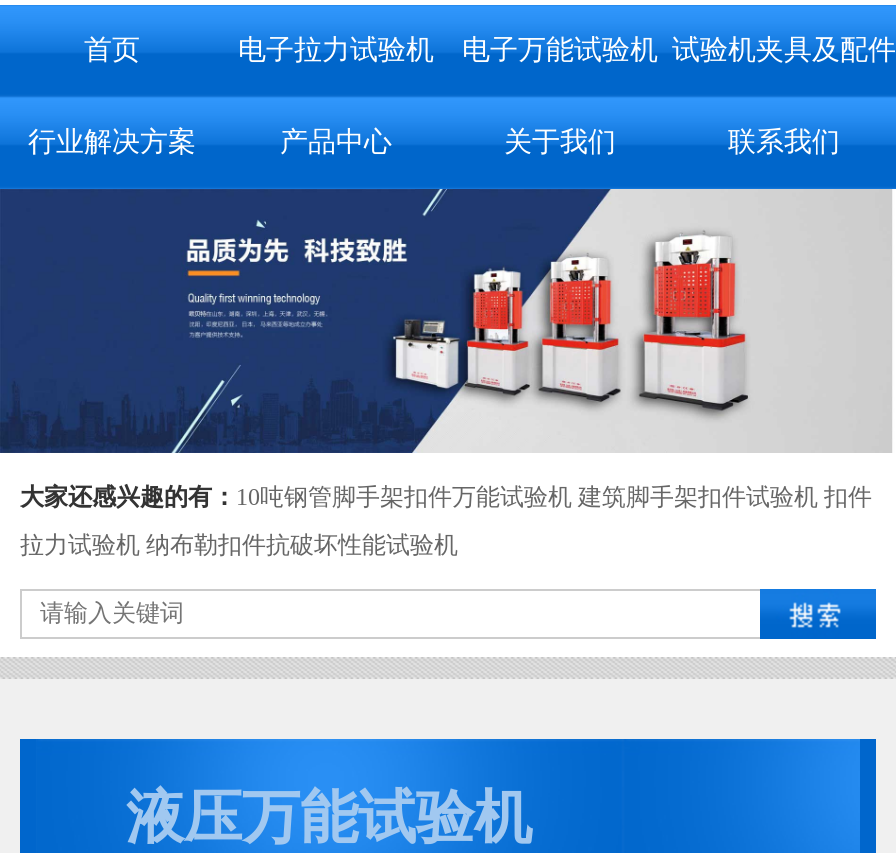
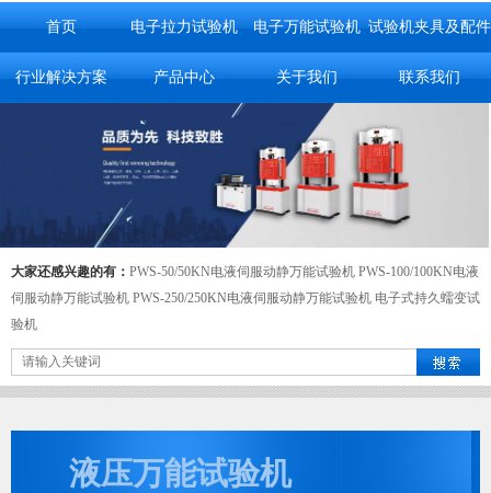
- 大家还感兴趣的有：10吨钢管脚手架扣件万能试验机 建筑脚手架扣件试验机 扣件
- 拉力试验机 纳布勒扣件抗破坏性能试验机
+ 大家还感兴趣的有：PWS-50/50KN电液伺服动静万能试验机 PWS-100/100KN电液
+ 伺服动静万能试验机 PWS-250/250KN电液伺服动静万能试验机 电子式持久蠕变试
+ 验机
